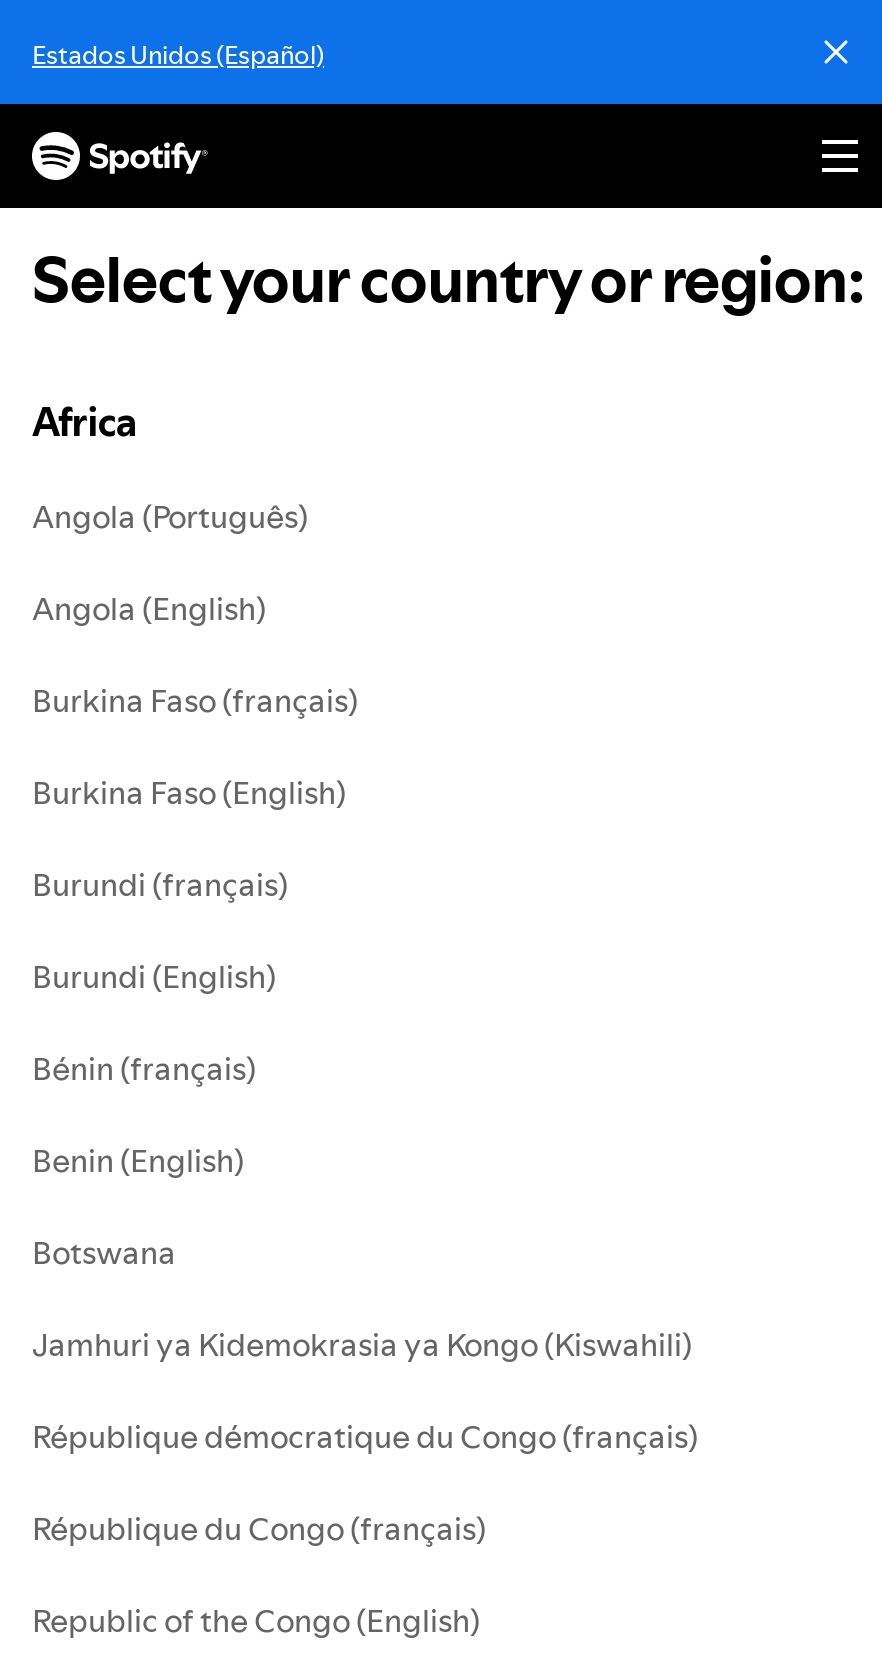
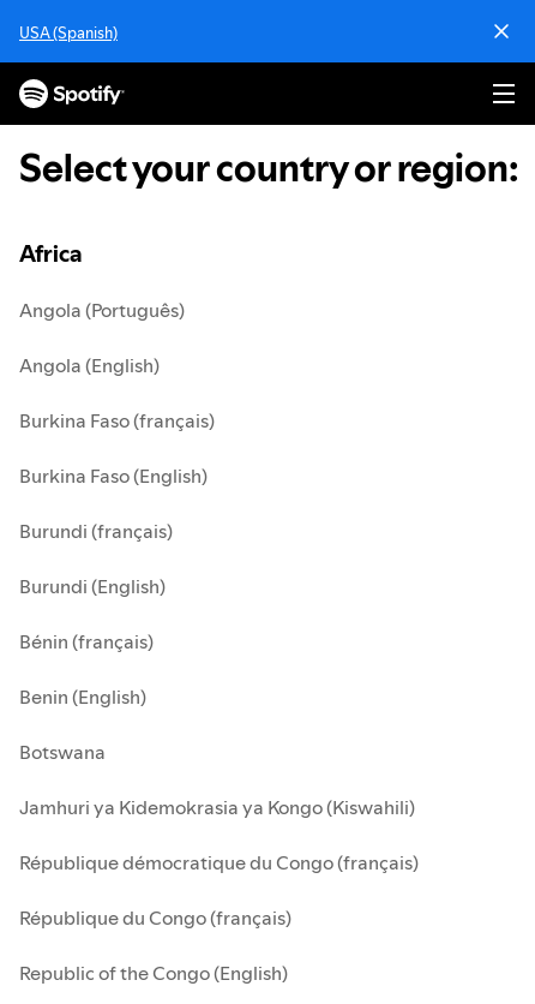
- Estados Unidos (Español)
+ USA (Spanish)
